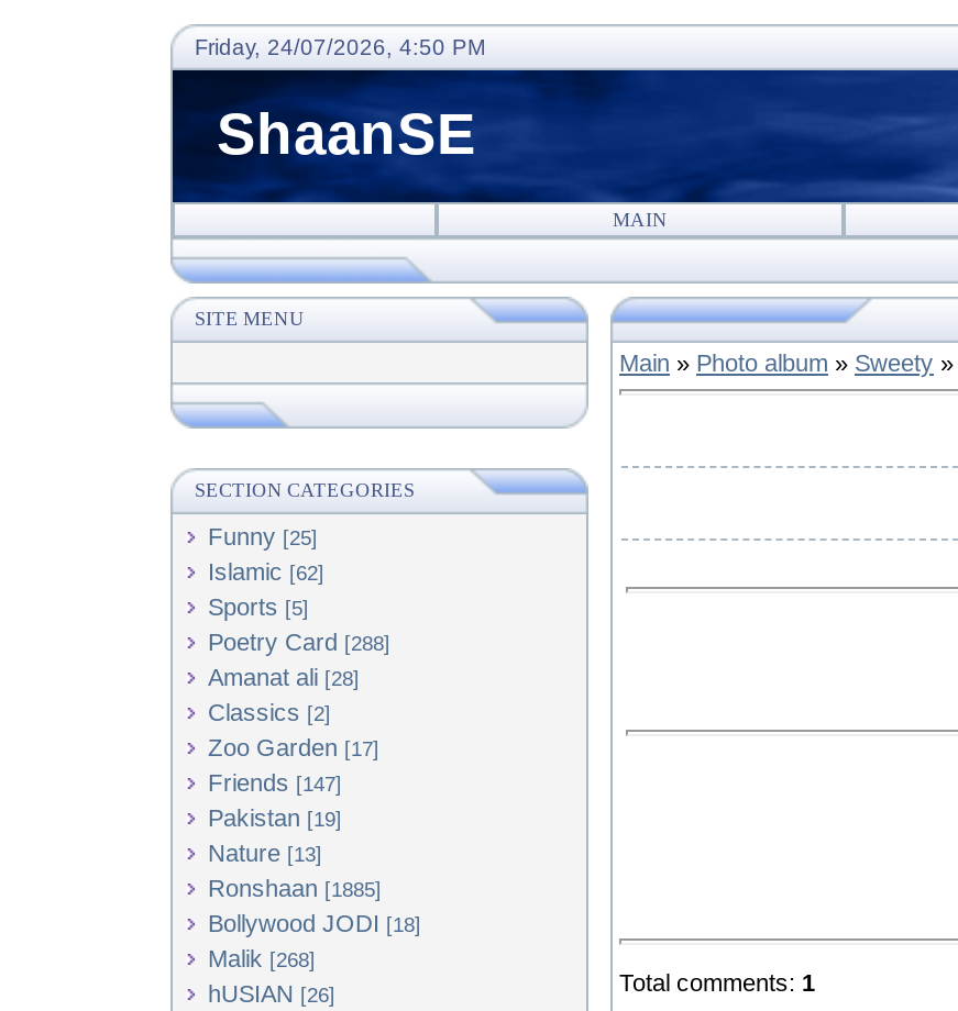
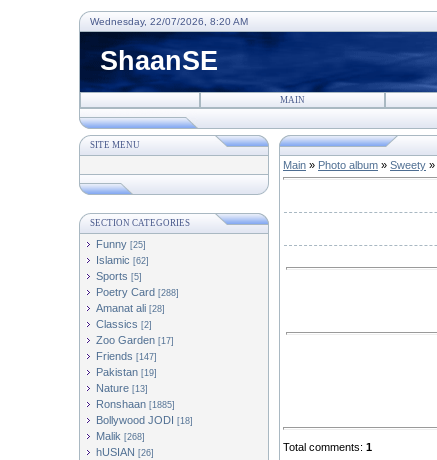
- Friday, 24/07/2026, 4:50 PM
+ Wednesday, 22/07/2026, 8:20 AM
